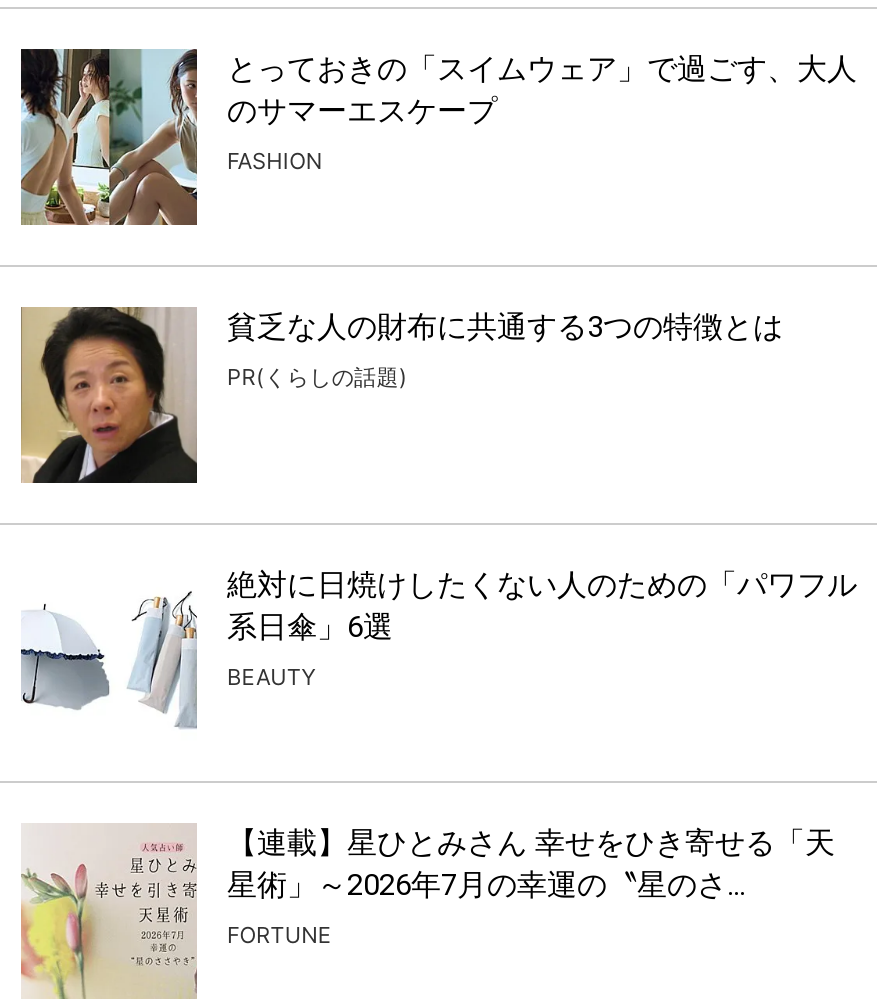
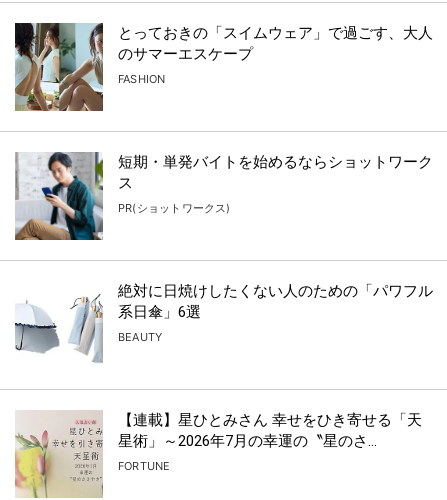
- [image]
- 貧乏な人の財布に共通する3つの特徴とは
+ [image]
+ 短期・単発バイトを始めるならショットワーク
+ ス

- PR(くらしの話題)
+ PR(ショットワークス)
